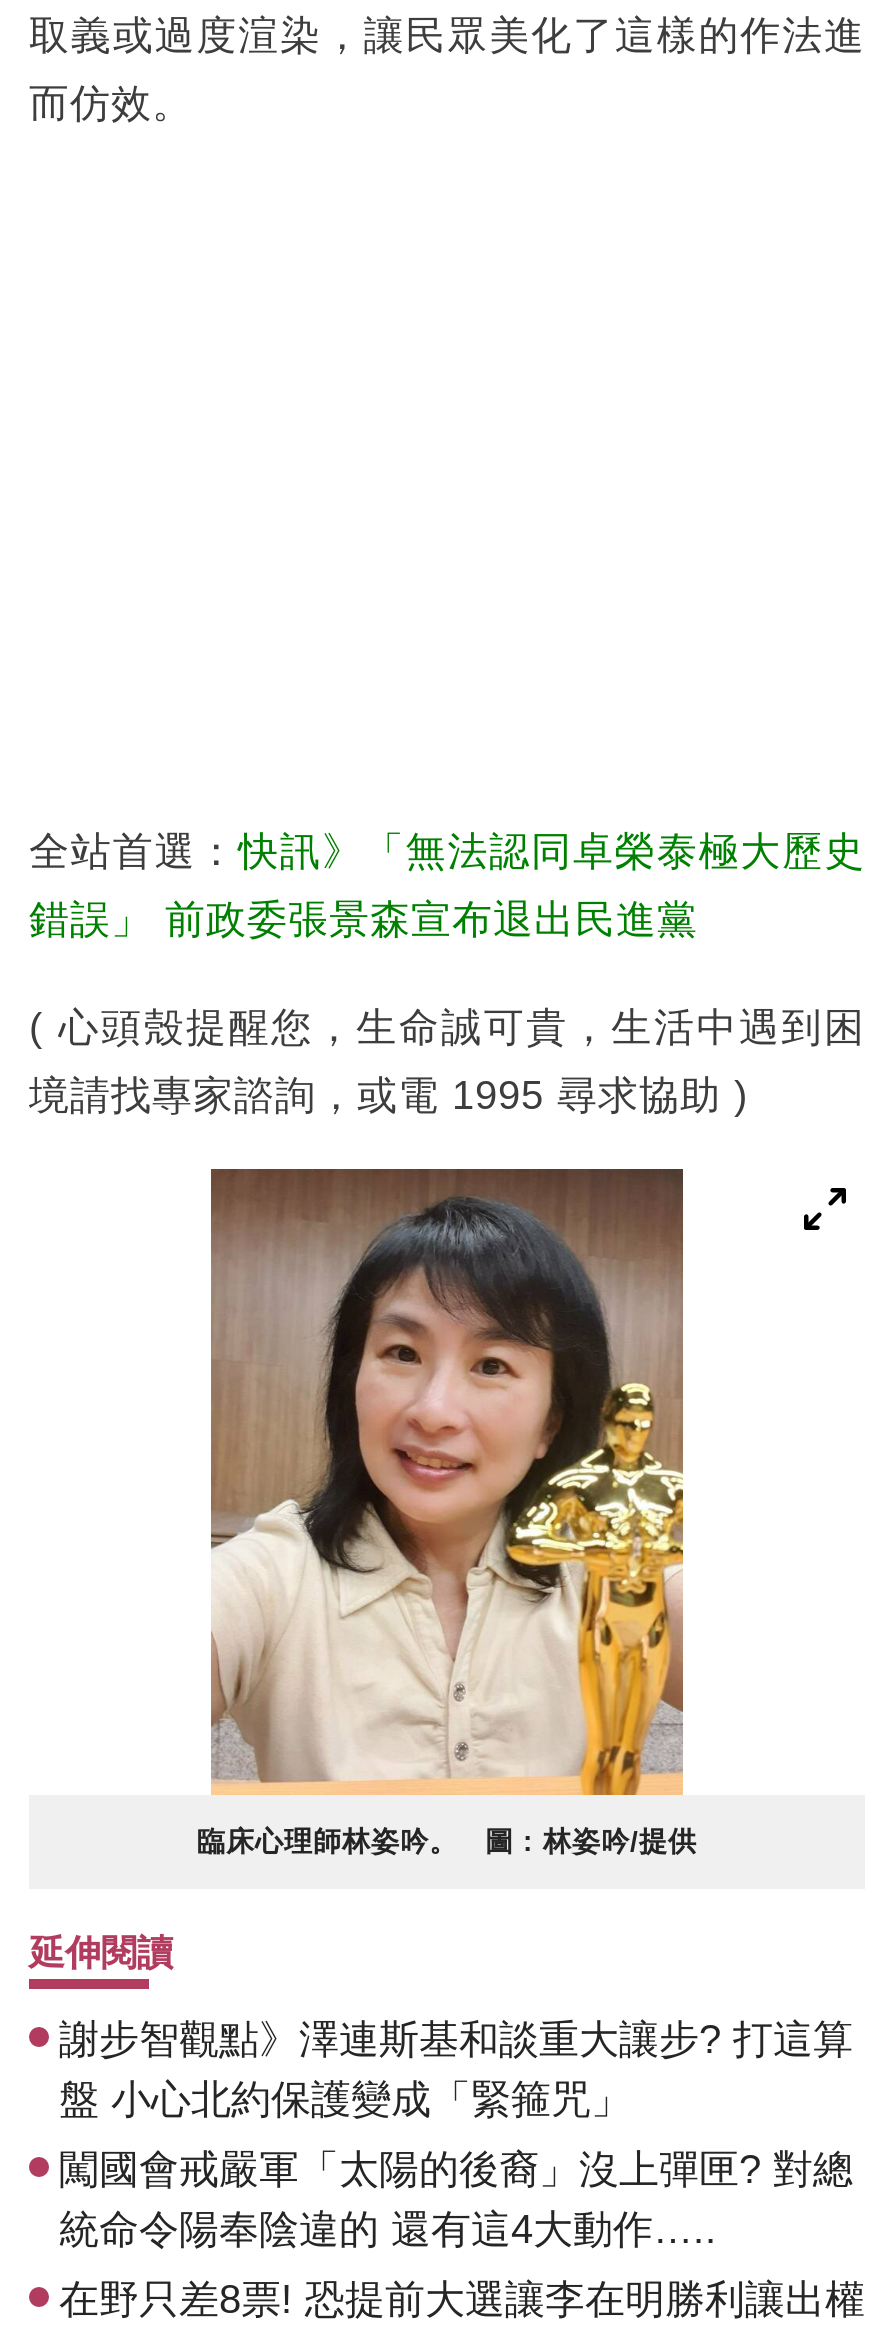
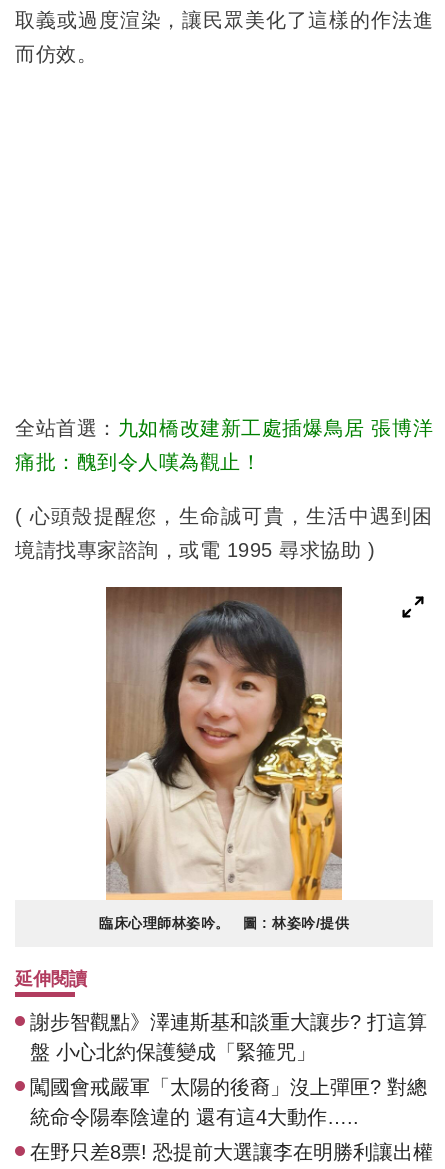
- 全站首選：快訊》「無法認同卓榮泰極大歷史
+ 全站首選：九如橋改建新工處插爆鳥居 張博洋

- 錯誤」 前政委張景森宣布退出民進黨
+ 痛批：醜到令人嘆為觀止！
